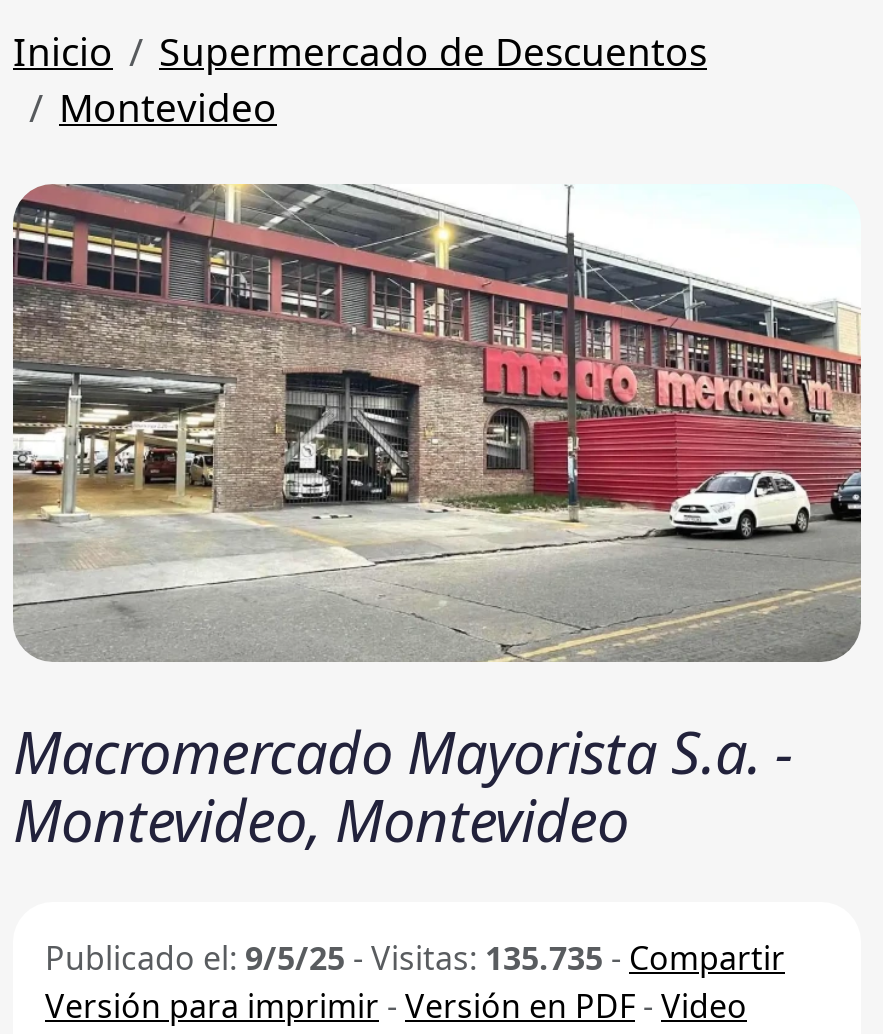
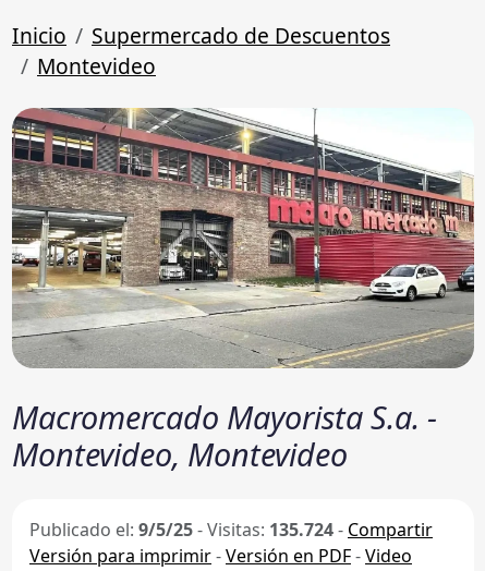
- Publicado el: 9/5/25 - Visitas: 135.735 - Compartir
+ Publicado el: 9/5/25 - Visitas: 135.724 - Compartir
